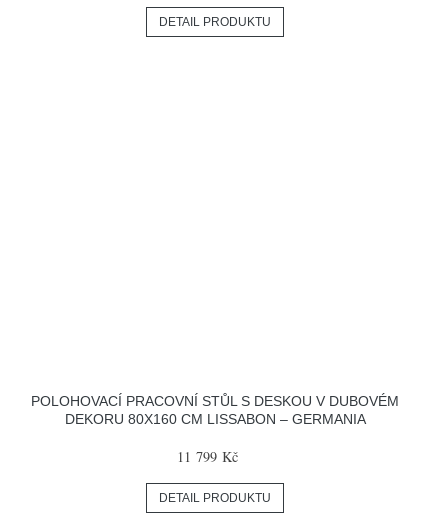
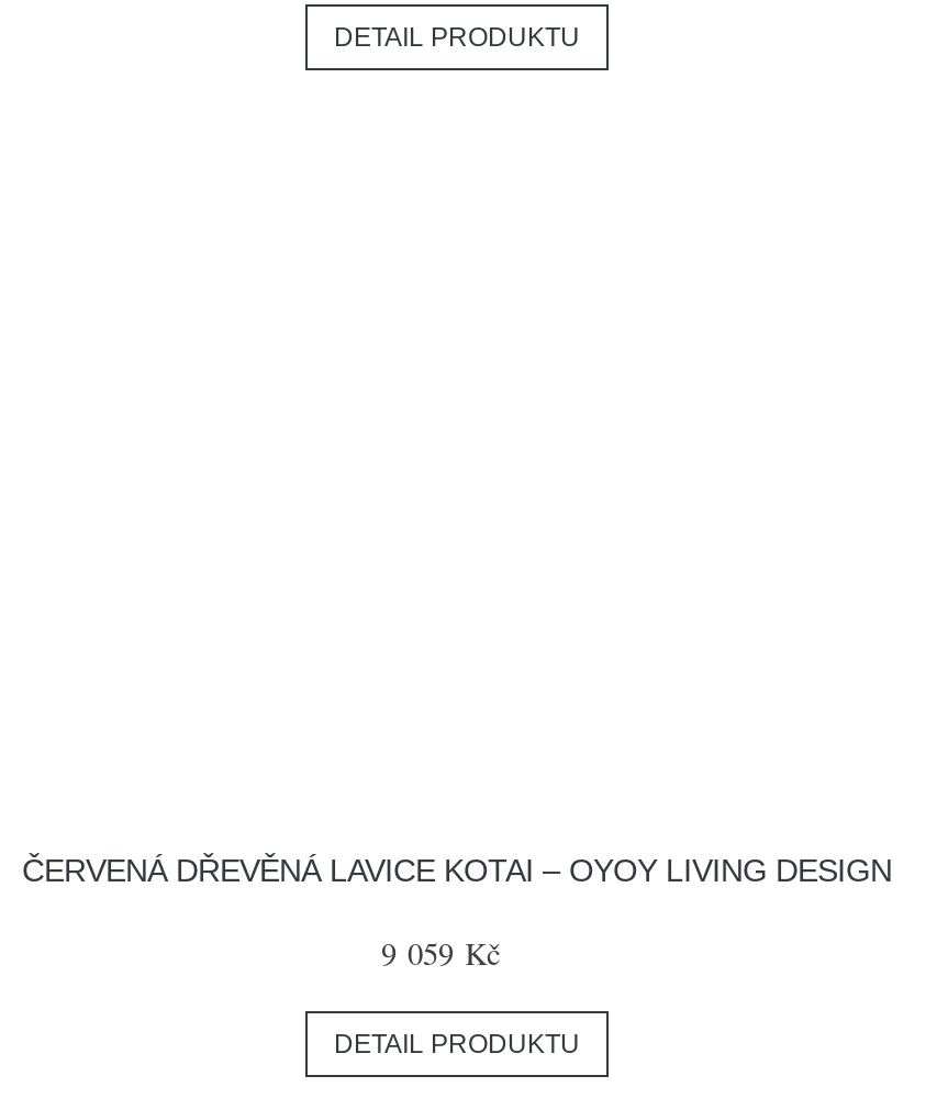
- POLOHOVACÍ PRACOVNÍ STŮL S DESKOU V DUBOVÉM
- DEKORU 80X160 CM LISSABON – GERMANIA
+ ČERVENÁ DŘEVĚNÁ LAVICE KOTAI – OYOY LIVING DESIGN

- 11 799 Kč
+ 9 059 Kč
